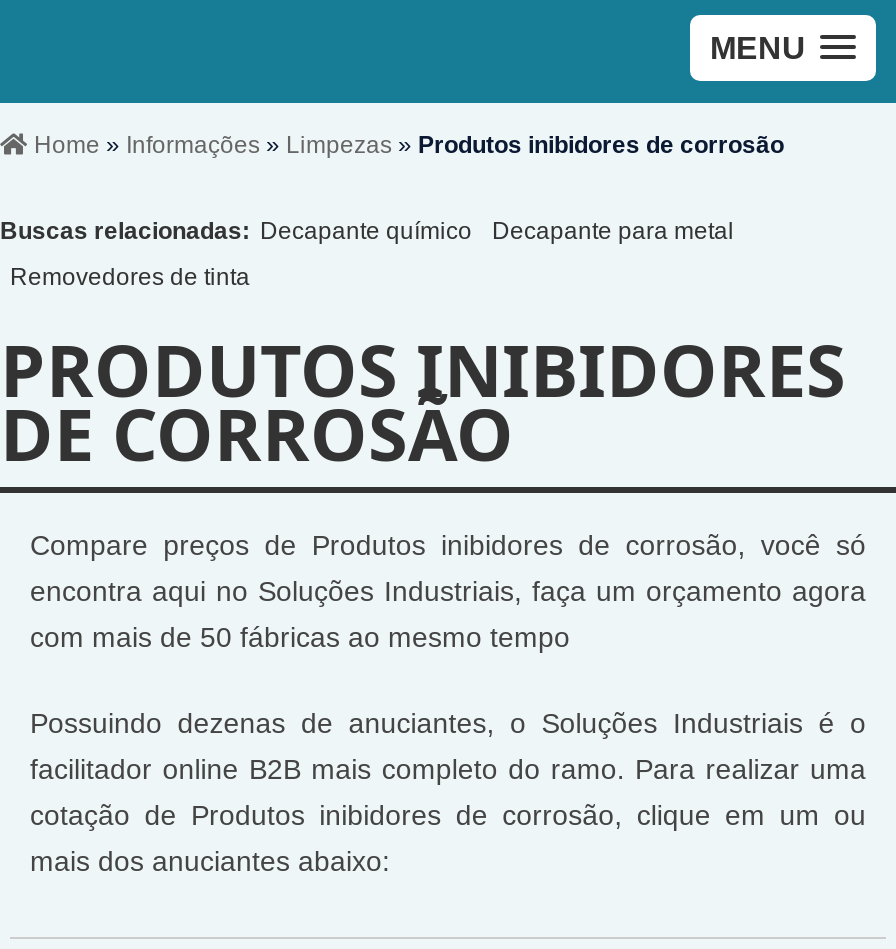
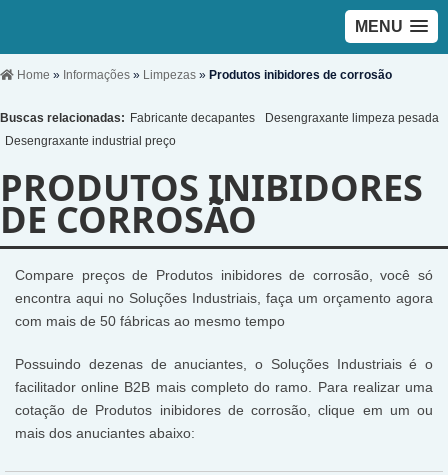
- Buscas relacionadas: Decapante químico
- Decapante para metal
+ Buscas relacionadas: Fabricante decapantes
+ Desengraxante limpeza pesada

- Removedores de tinta
+ Desengraxante industrial preço
